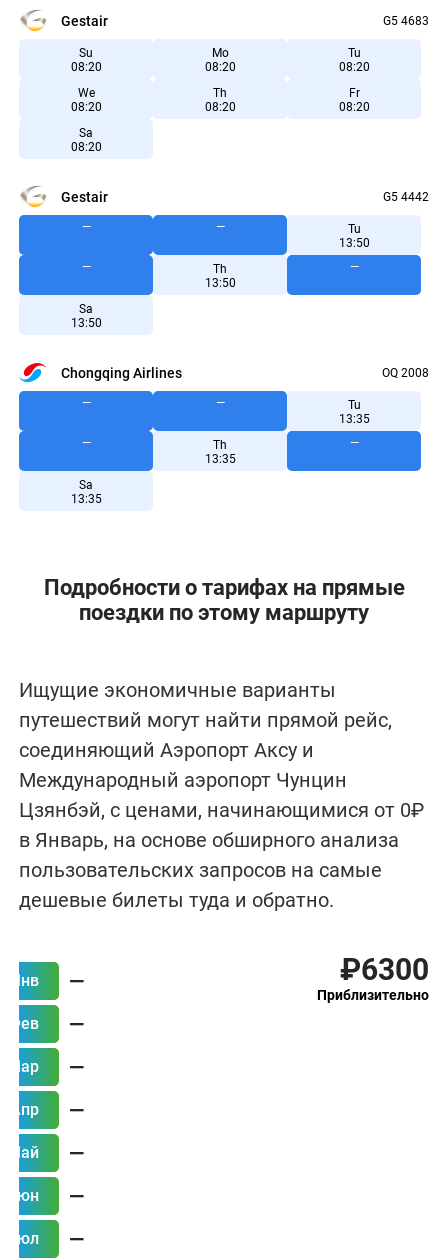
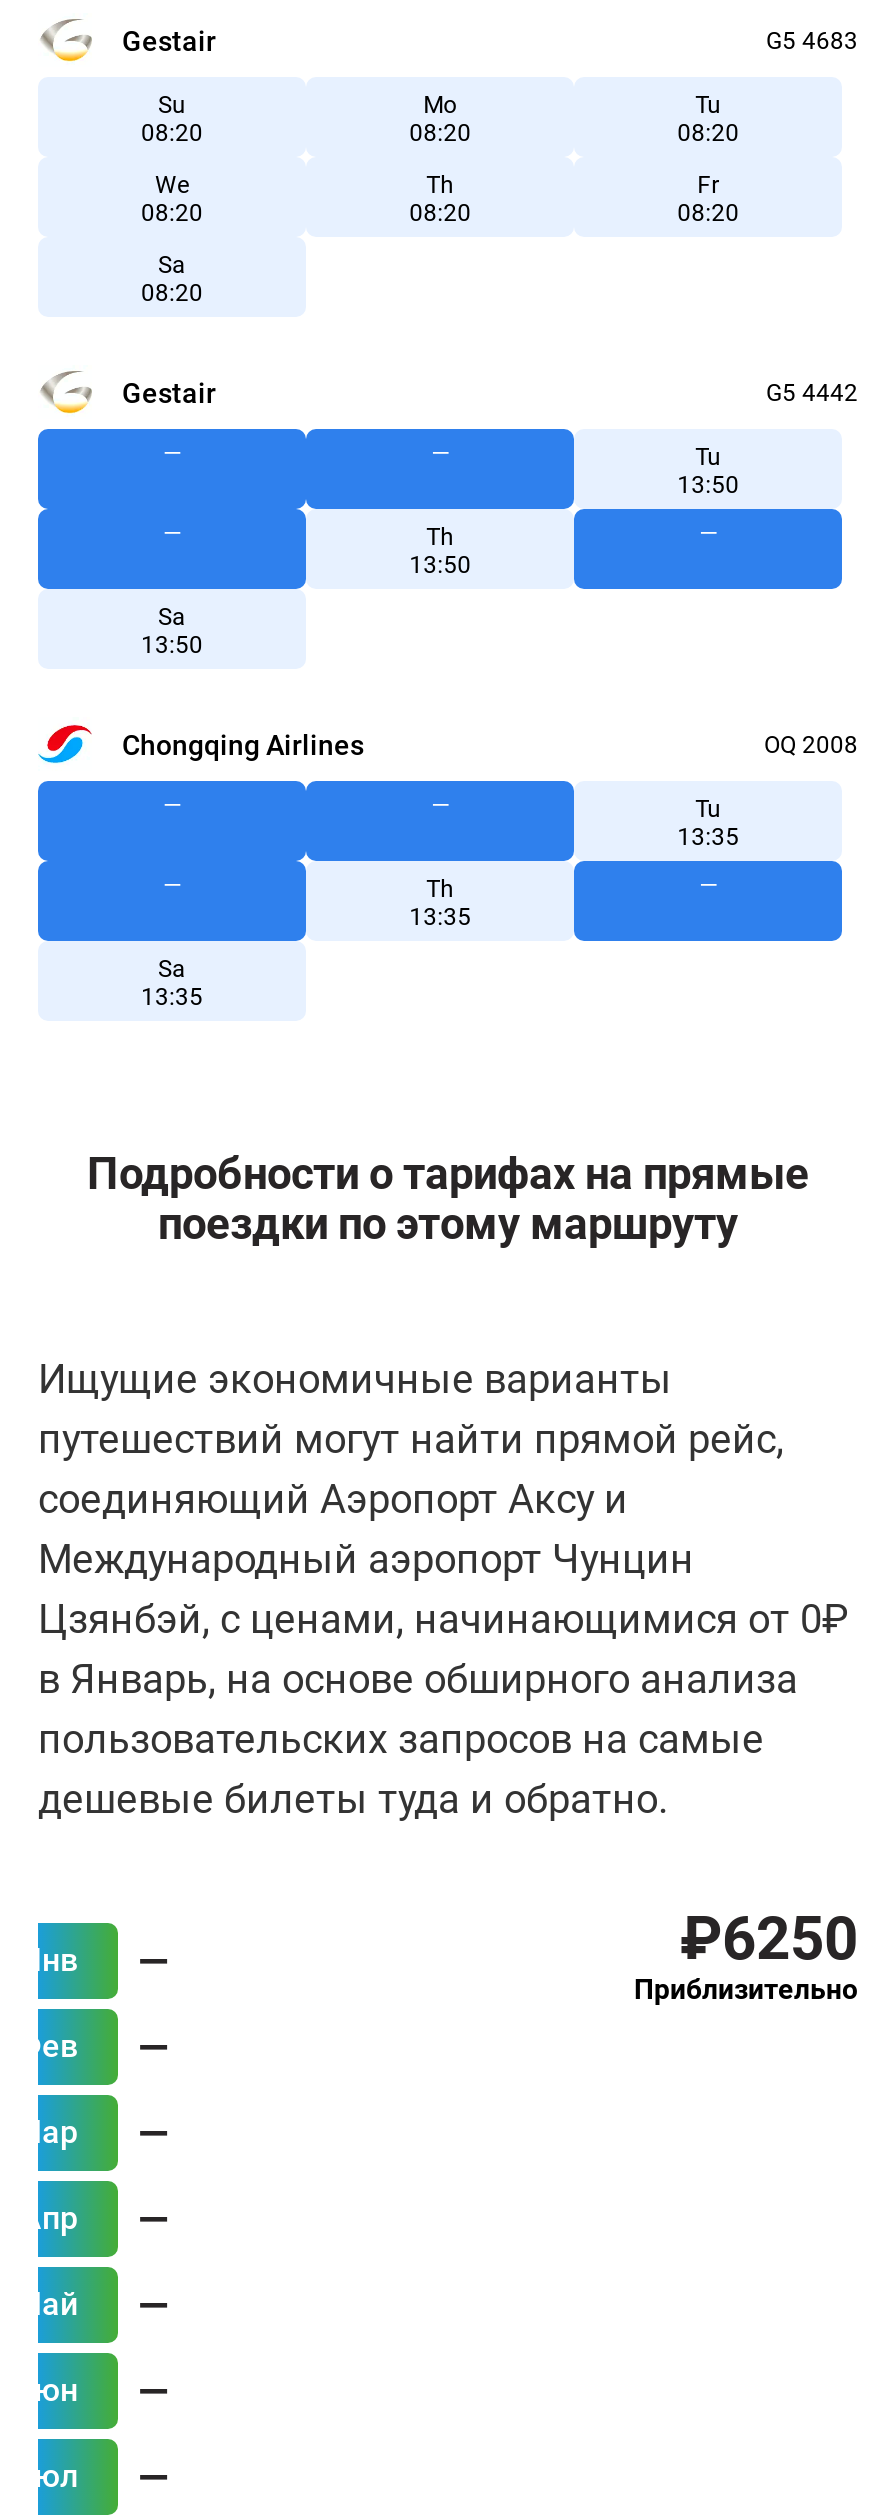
- ₽6300
+ ₽6250
